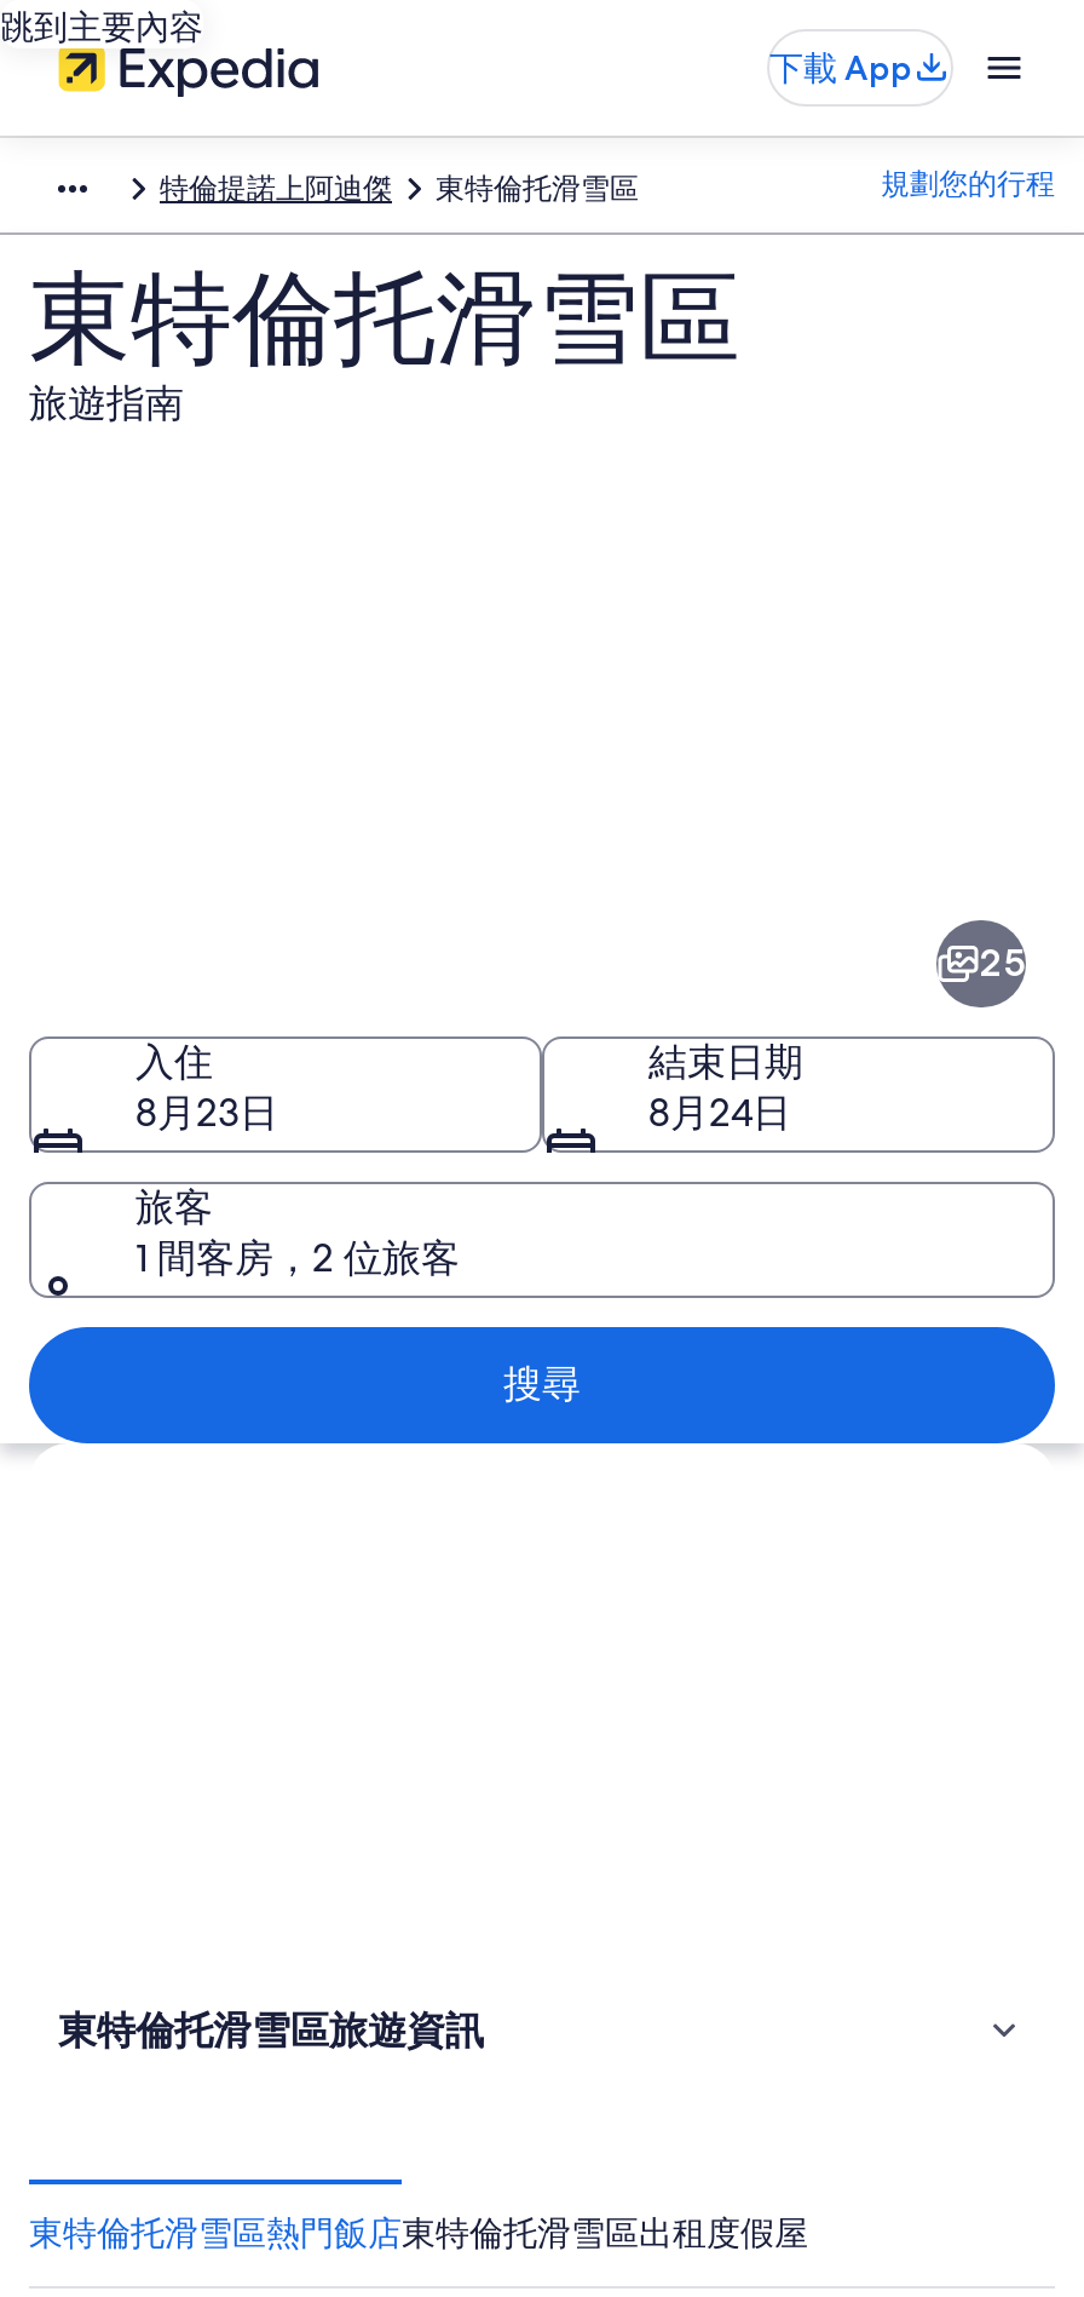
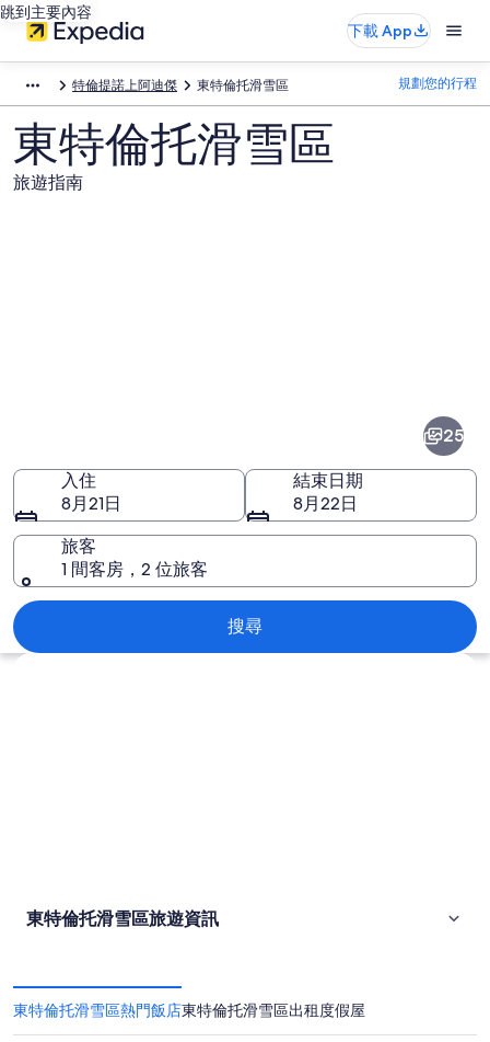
- 8月23日
+ 8月21日

- 8月24日
+ 8月22日
